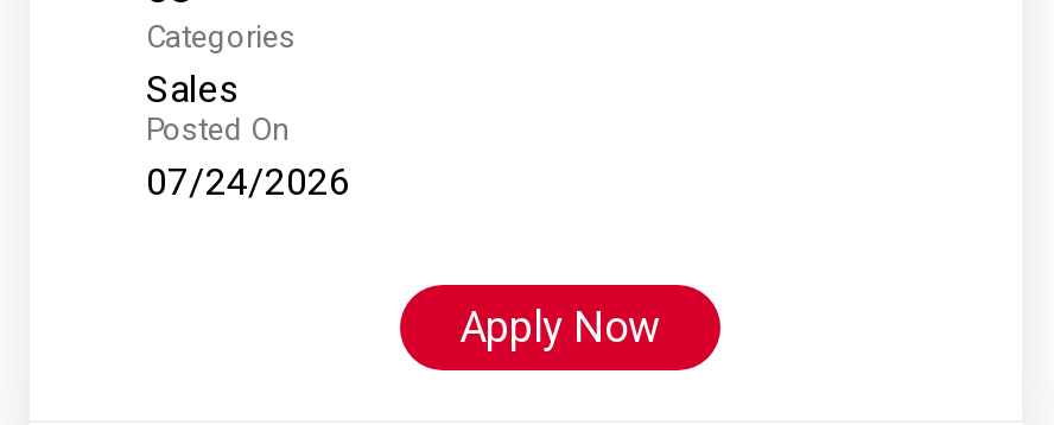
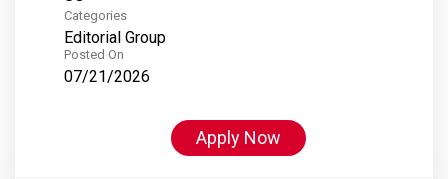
- Sales
+ Editorial Group

- 07/24/2026
+ 07/21/2026
